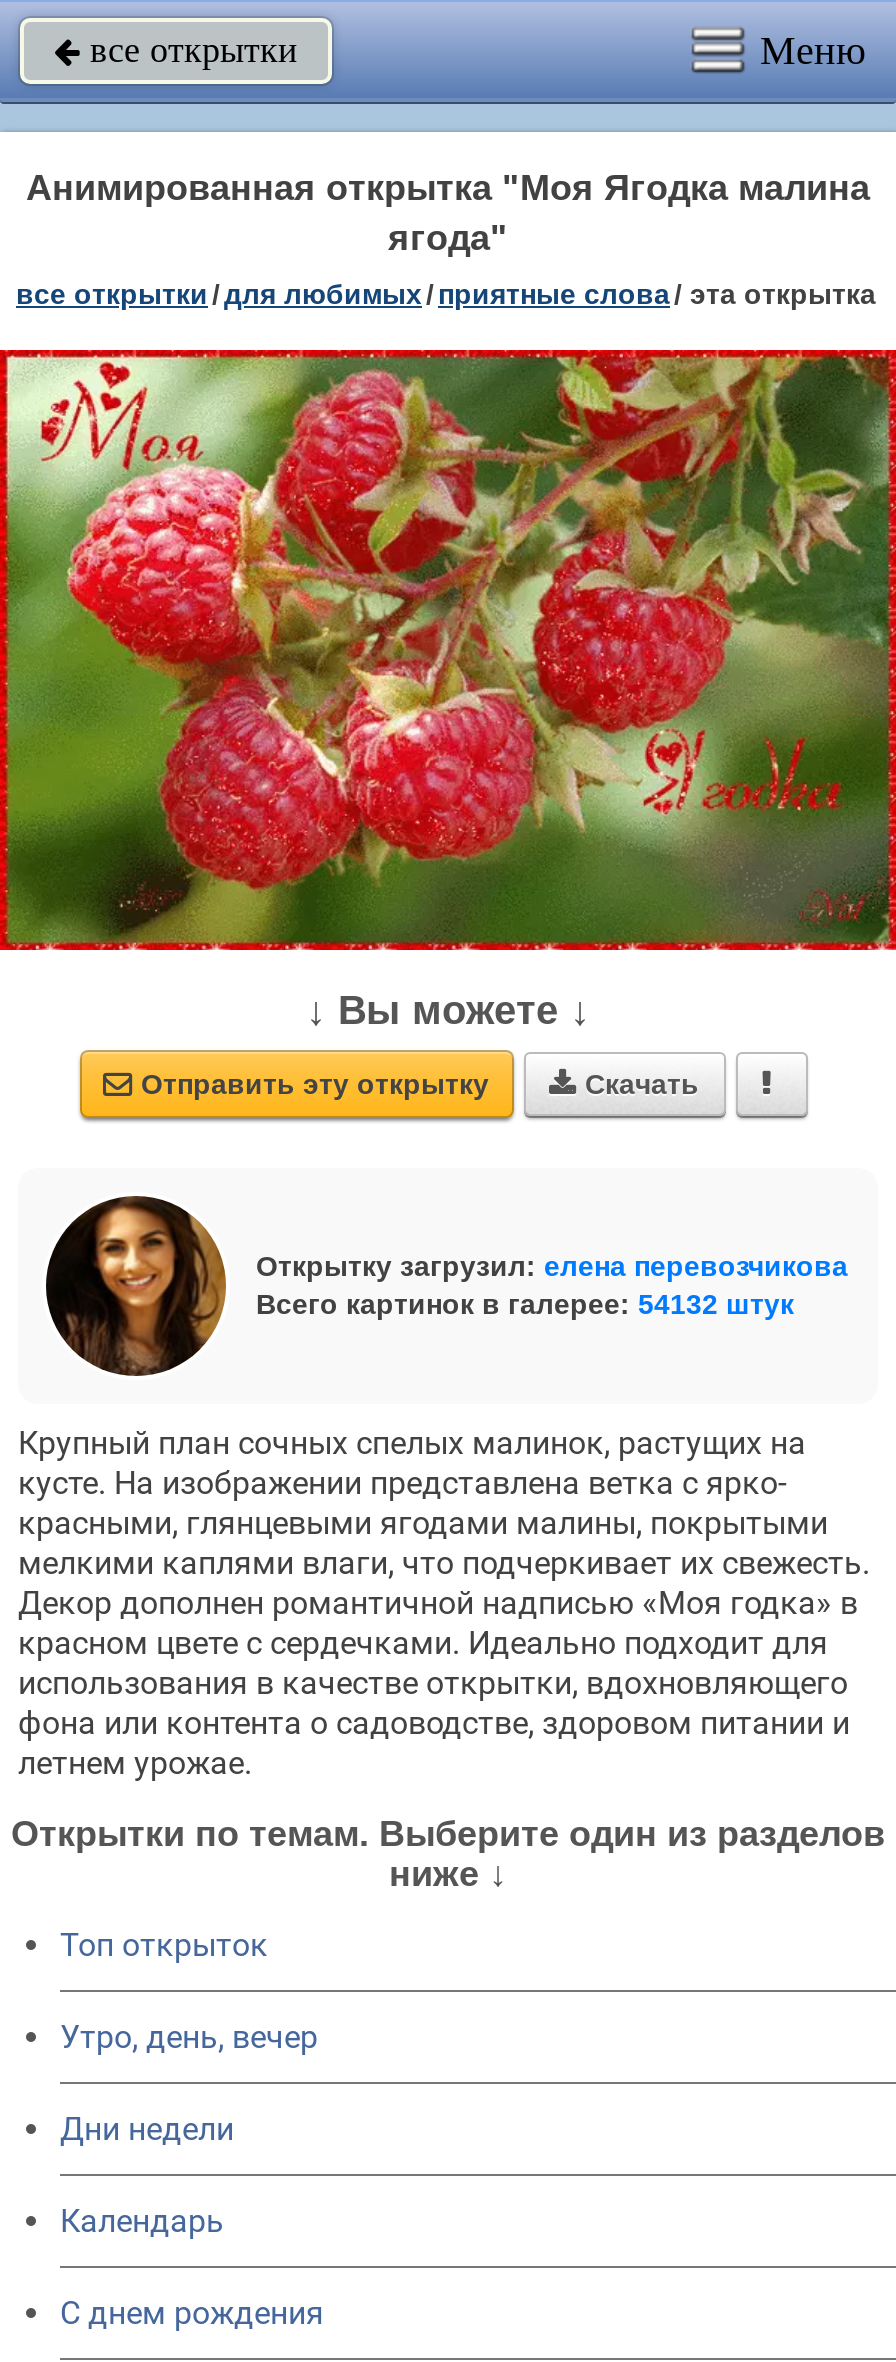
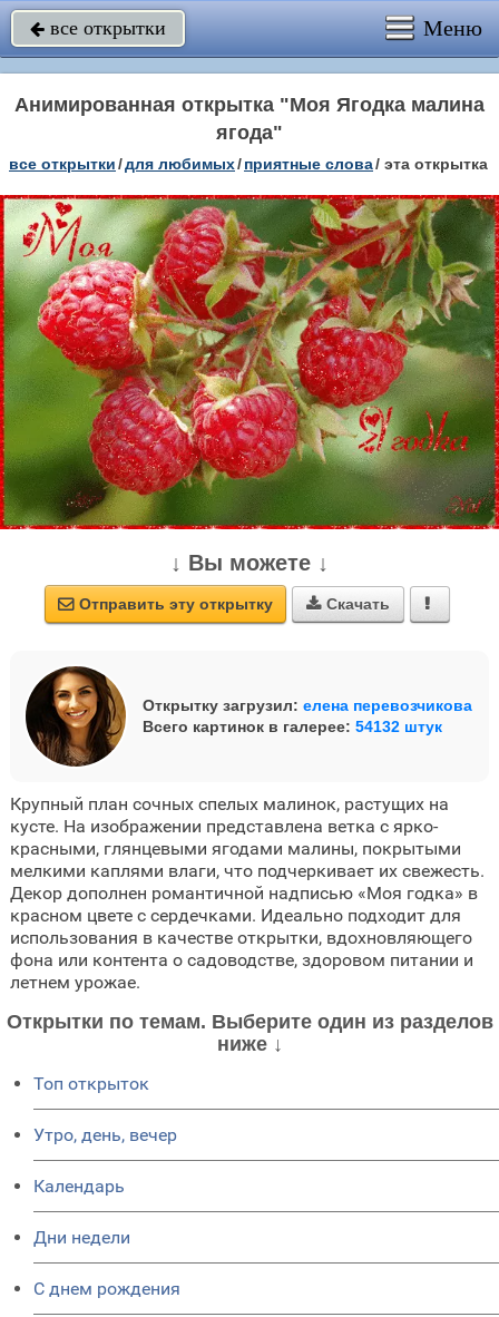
moved down: Дни недели

moved up: Календарь
